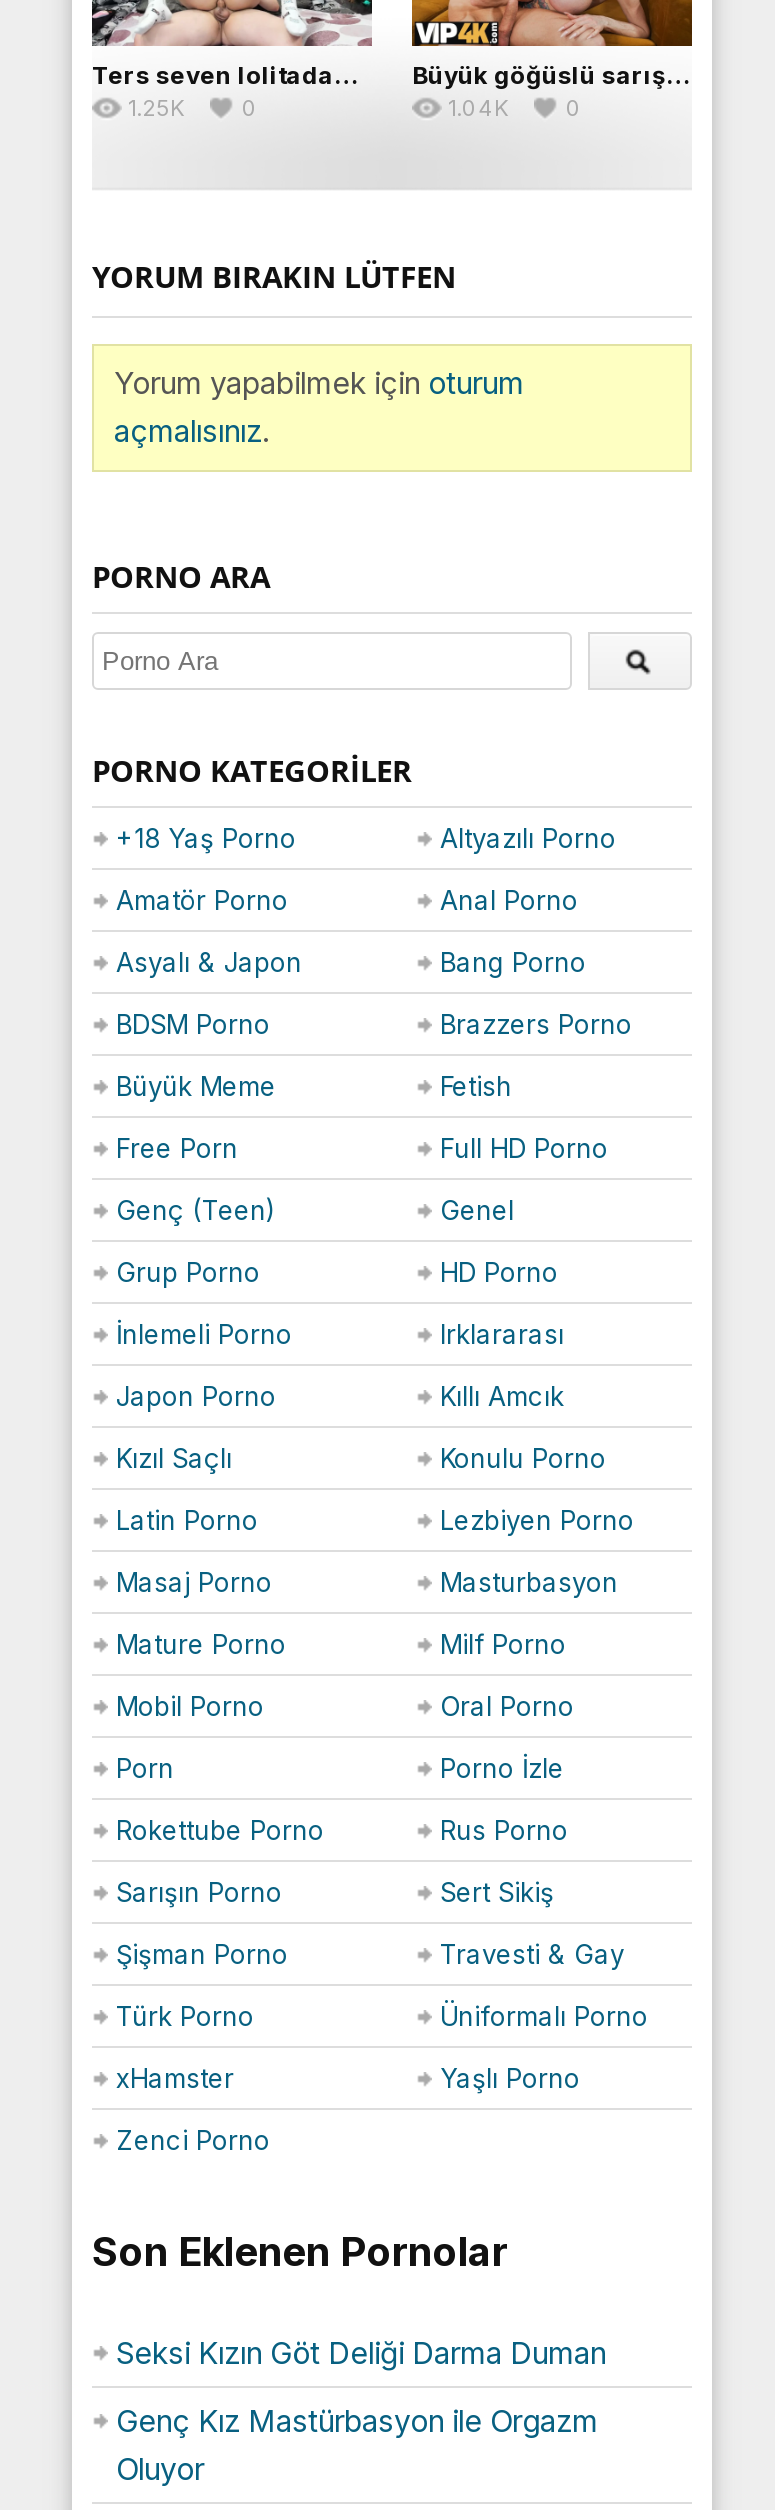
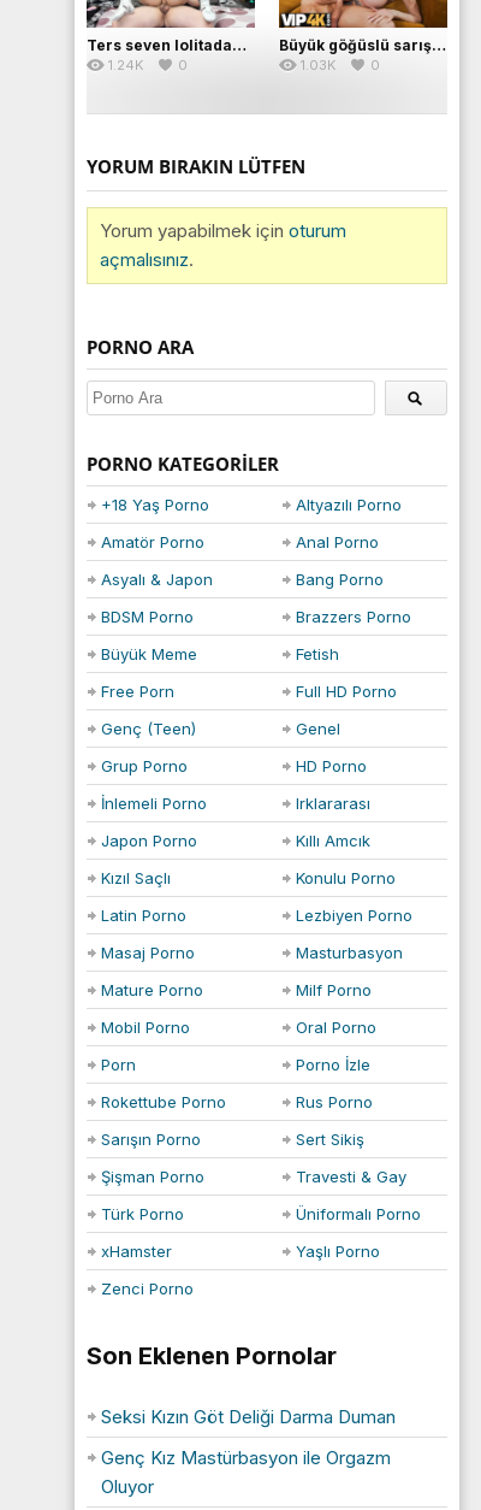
- 1.25K
+ 1.24K

- 1.04K
+ 1.03K
